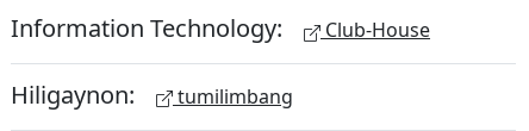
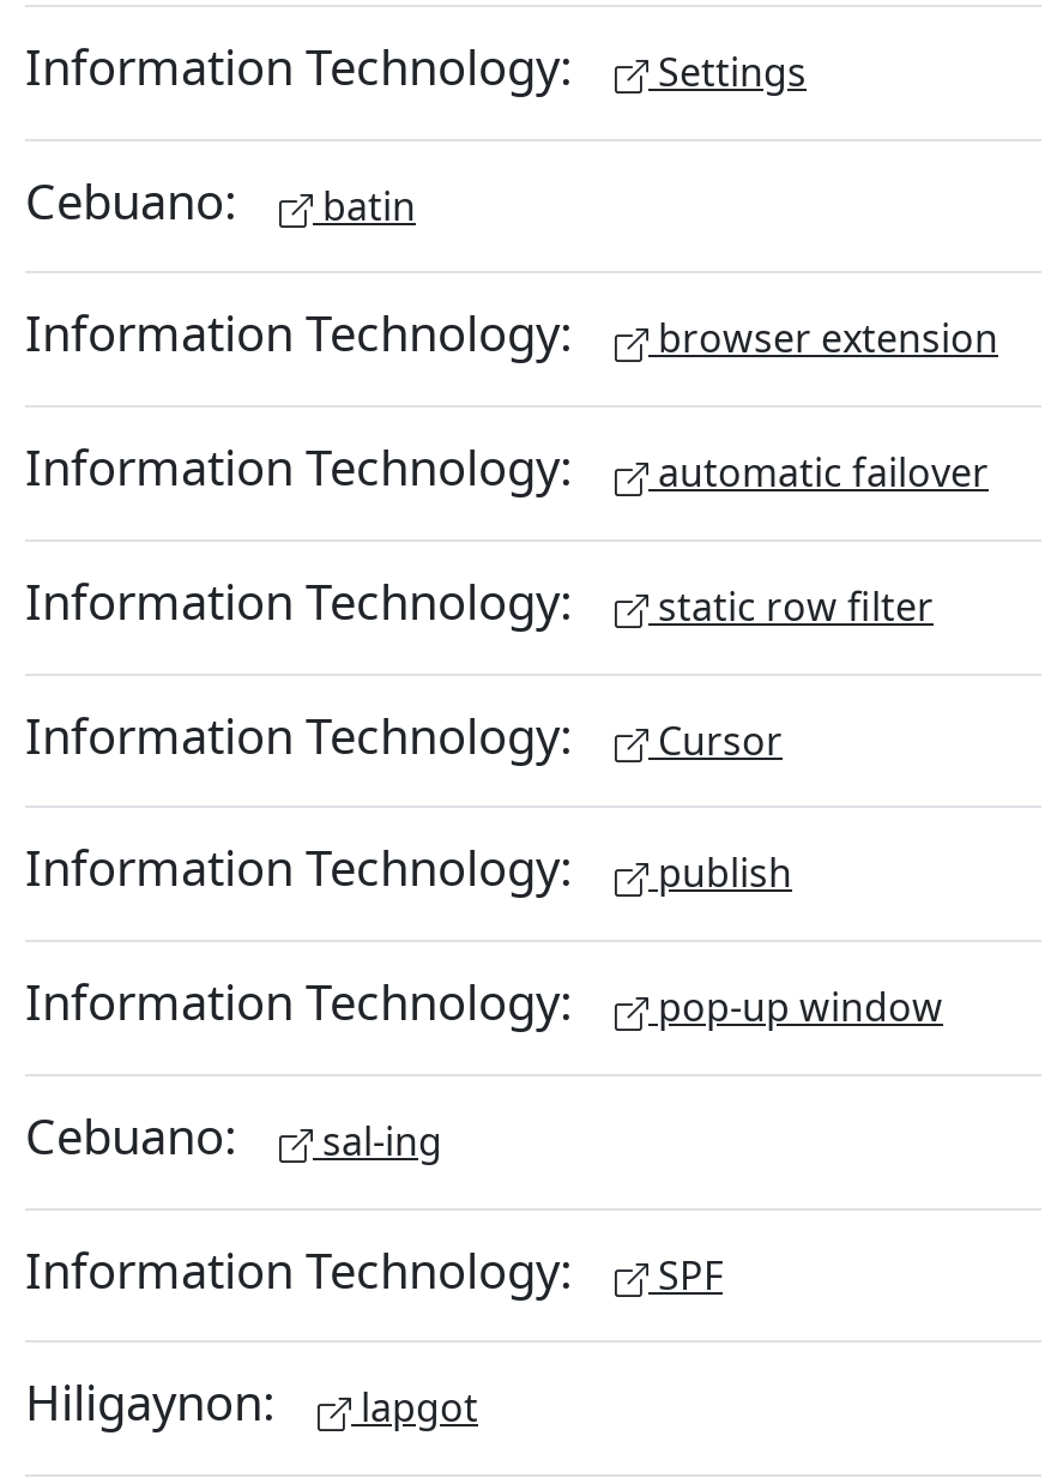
- Club-House
+ Settings
+ Cebuano:
+ batin
+ Information Technology:
+ browser extension
+ Information Technology:
+ automatic failover
+ Information Technology:
+ static row filter
+ Information Technology:
+ Cursor
+ Information Technology:
+ publish
+ Information Technology:
+ pop-up window
+ Cebuano:
+ sal-ing
+ Information Technology:
+ SPF

- tumilimbang
+ lapgot
